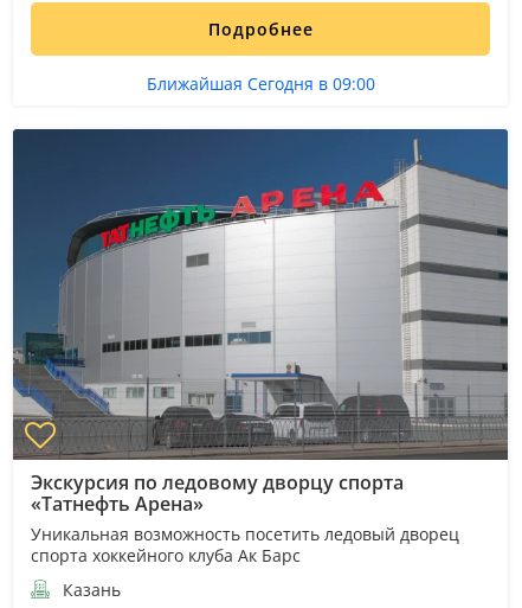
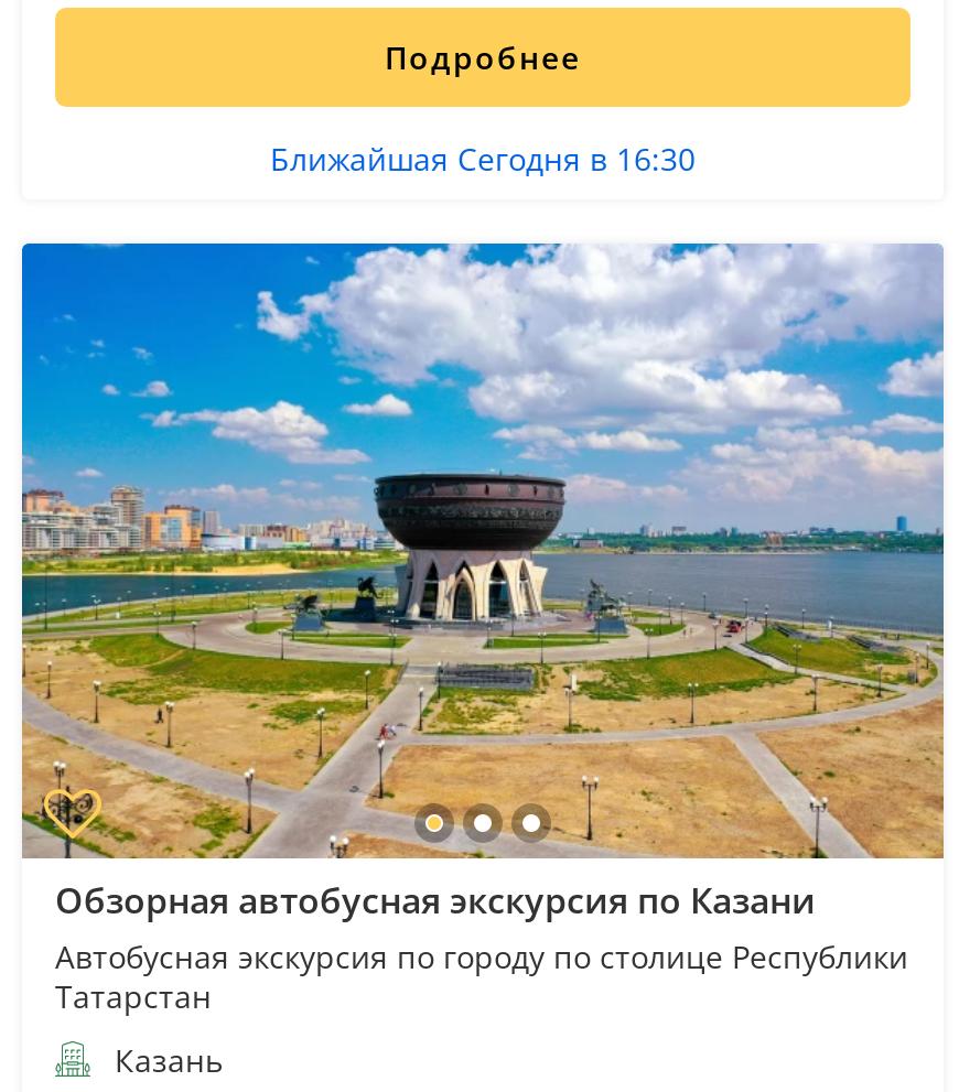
- Ближайшая Сегодня в 09:00
+ Ближайшая Сегодня в 16:30

- [image]
- Экскурсия по ледовому дворцу спорта
- «Татнефть Арена»
- Уникальная возможность посетить ледовый дворец
- спорта хоккейного клуба Ак Барс
+ [image]
+ Обзорная автобусная экскурсия по Казани
+ Автобусная экскурсия по городу по столице Республики
+ Татарстан
